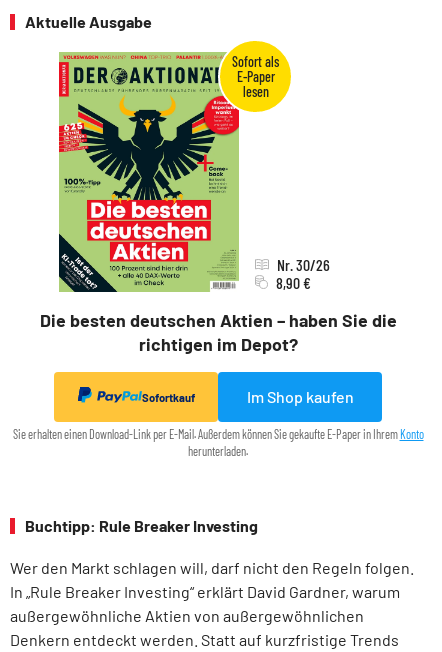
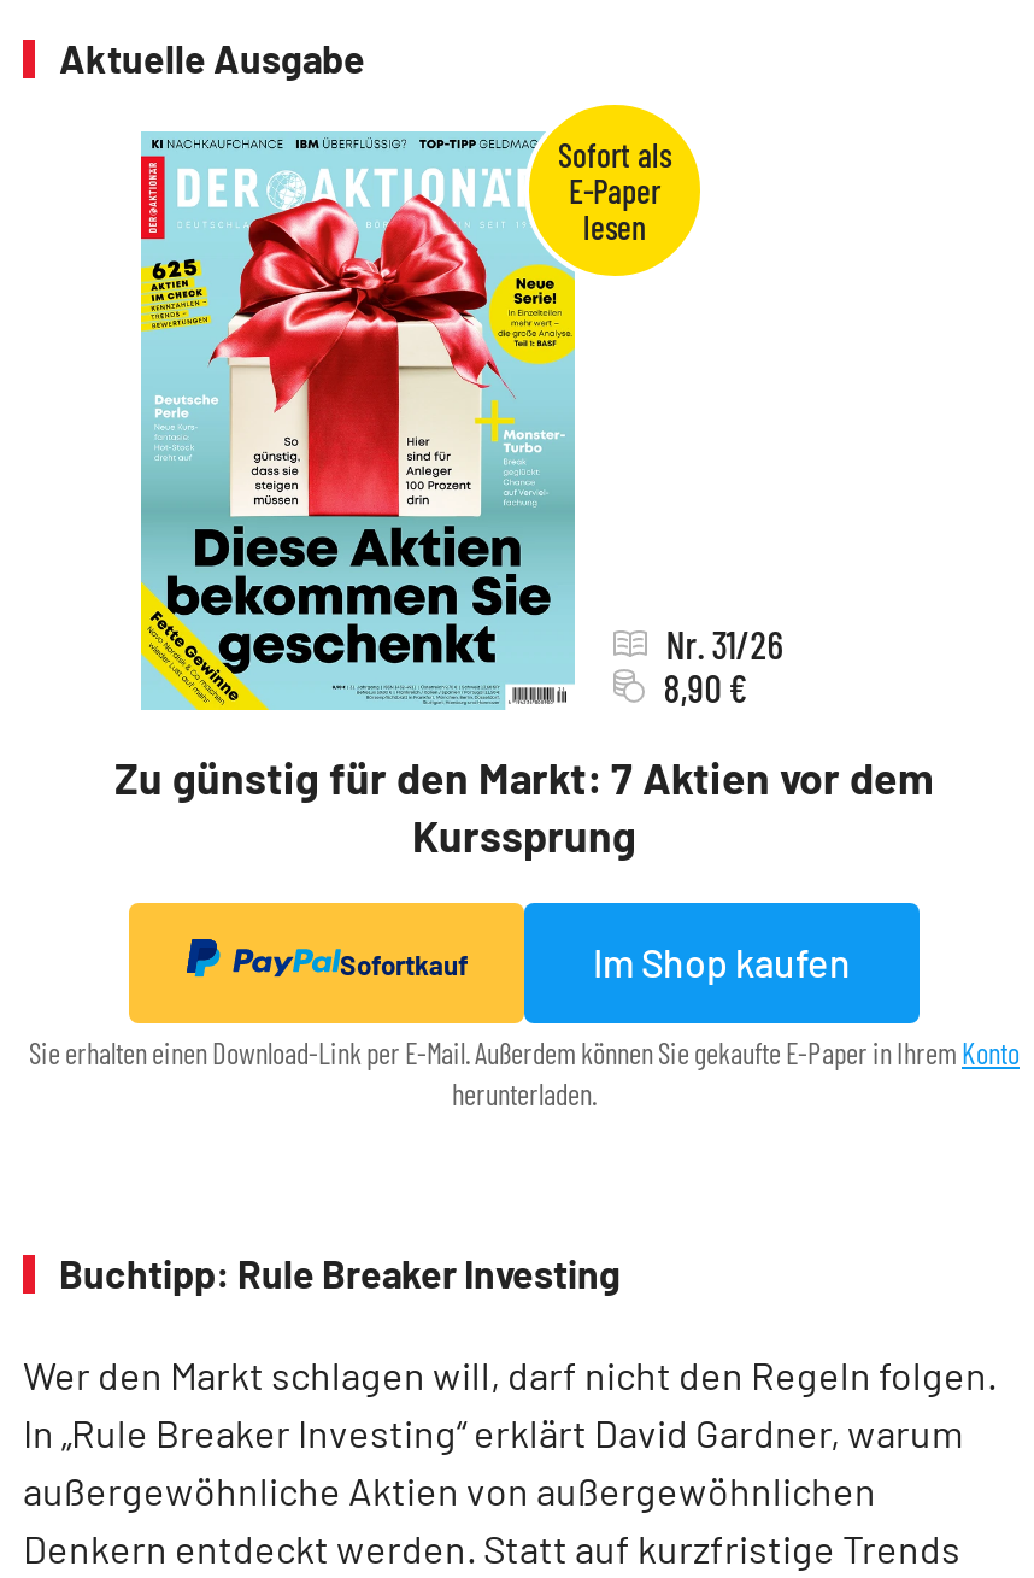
- [image]
- Die besten deutschen Aktien – haben Sie die
- richtigen im Depot?
+ [image]
+ Zu günstig für den Markt: 7 Aktien vor dem
+ Kurssprung

- Nr. 30/26
+ Nr. 31/26
